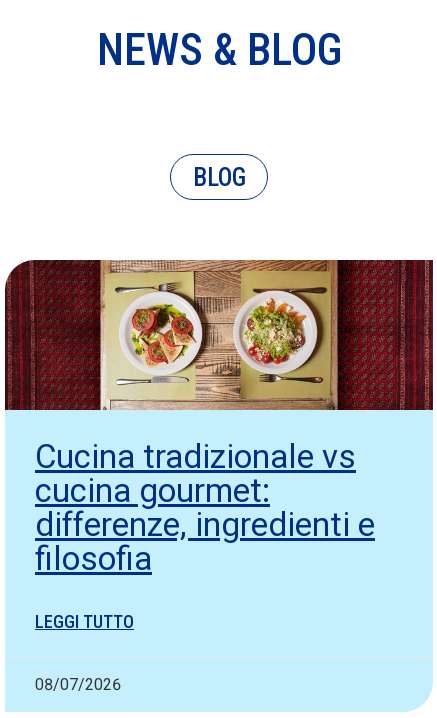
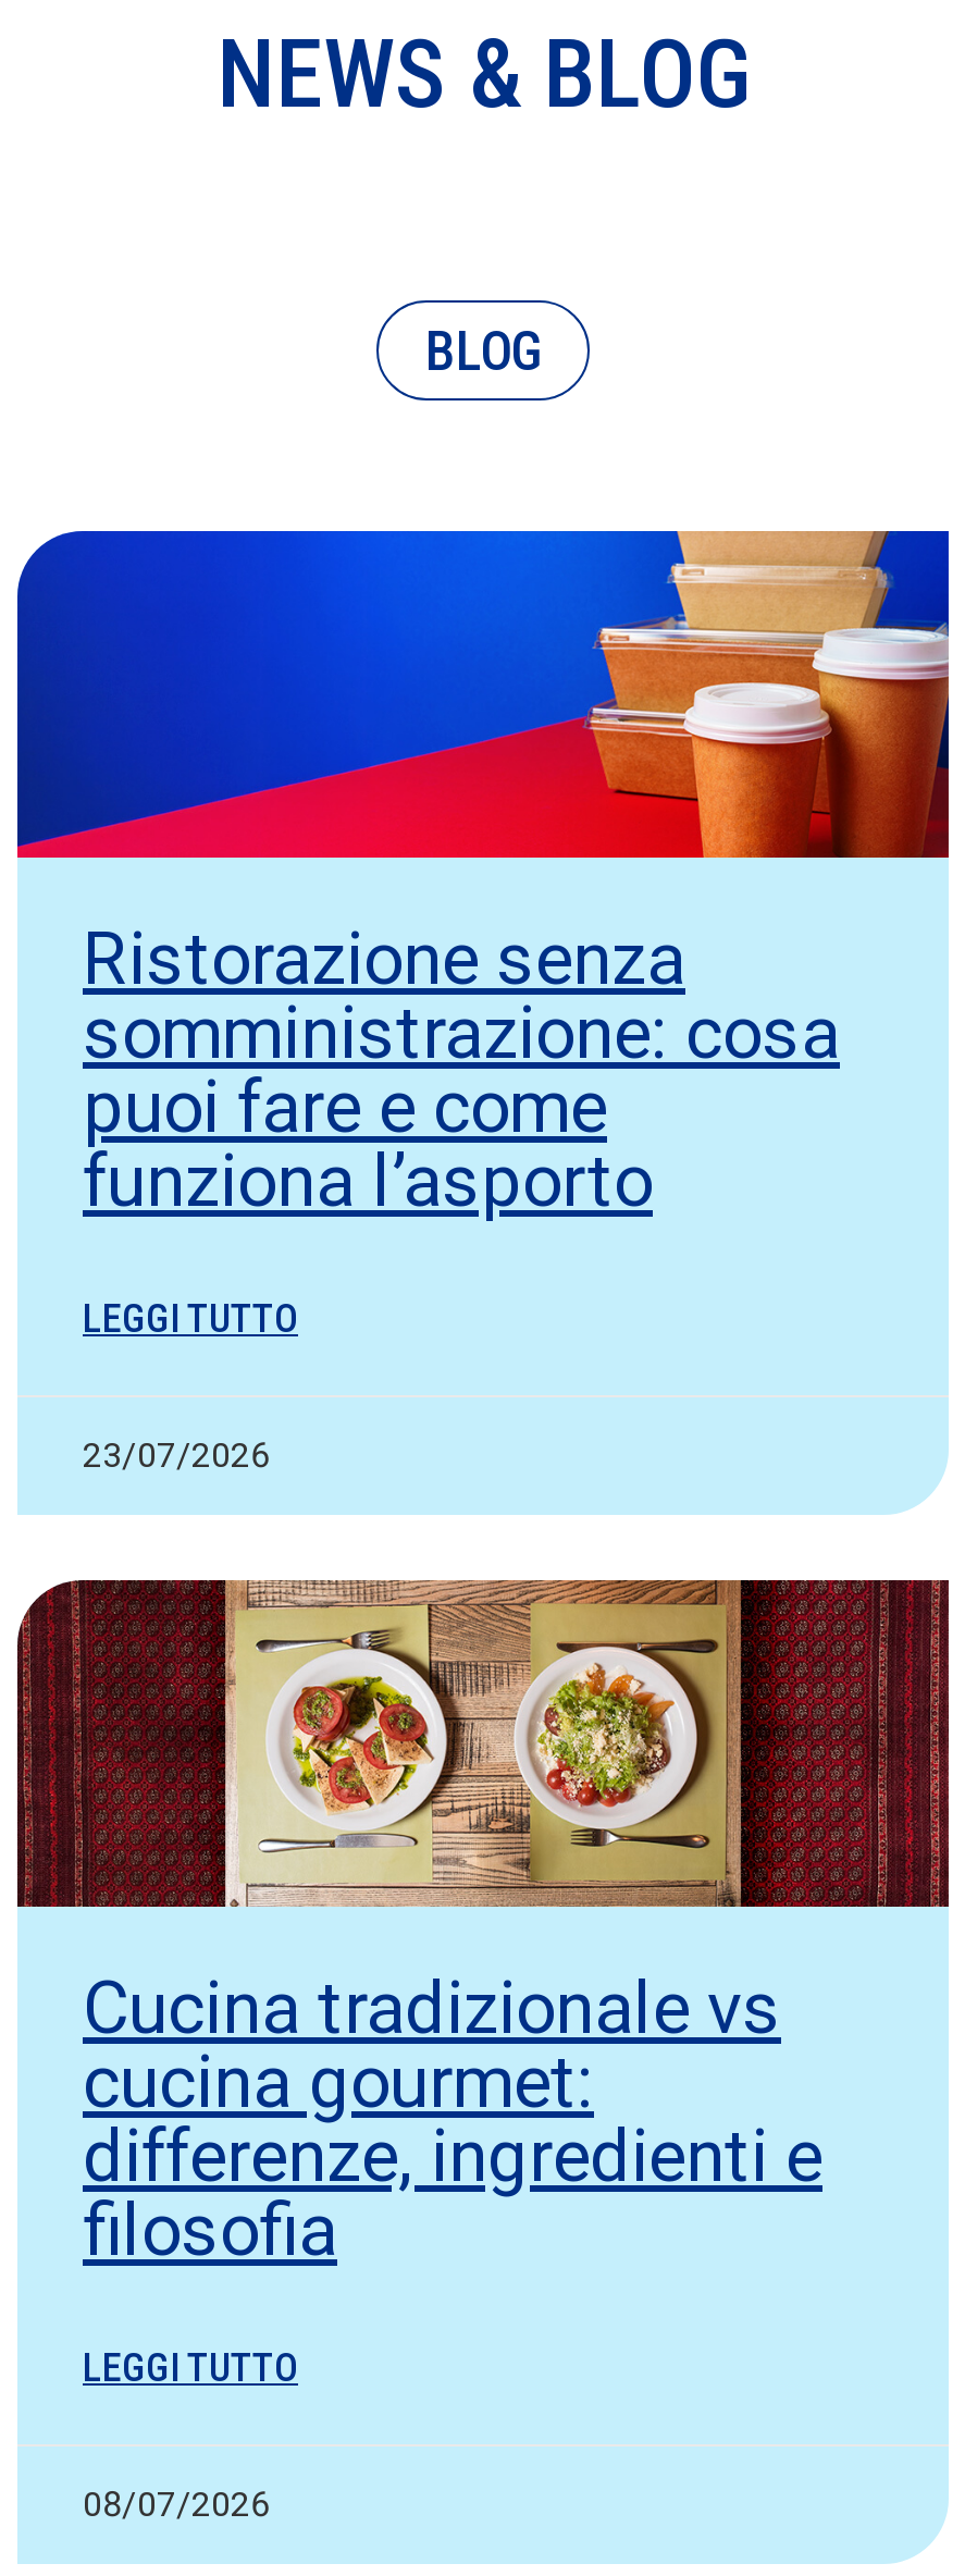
+ [image]
+ Ristorazione senza
+ somministrazione: cosa
+ puoi fare e come
+ funziona l’asporto
+ LEGGI TUTTO
+ 23/07/2026
